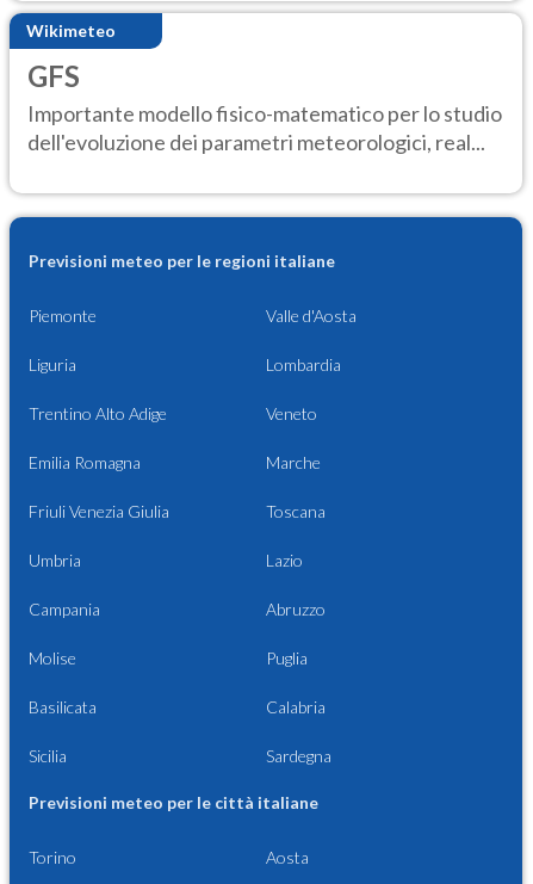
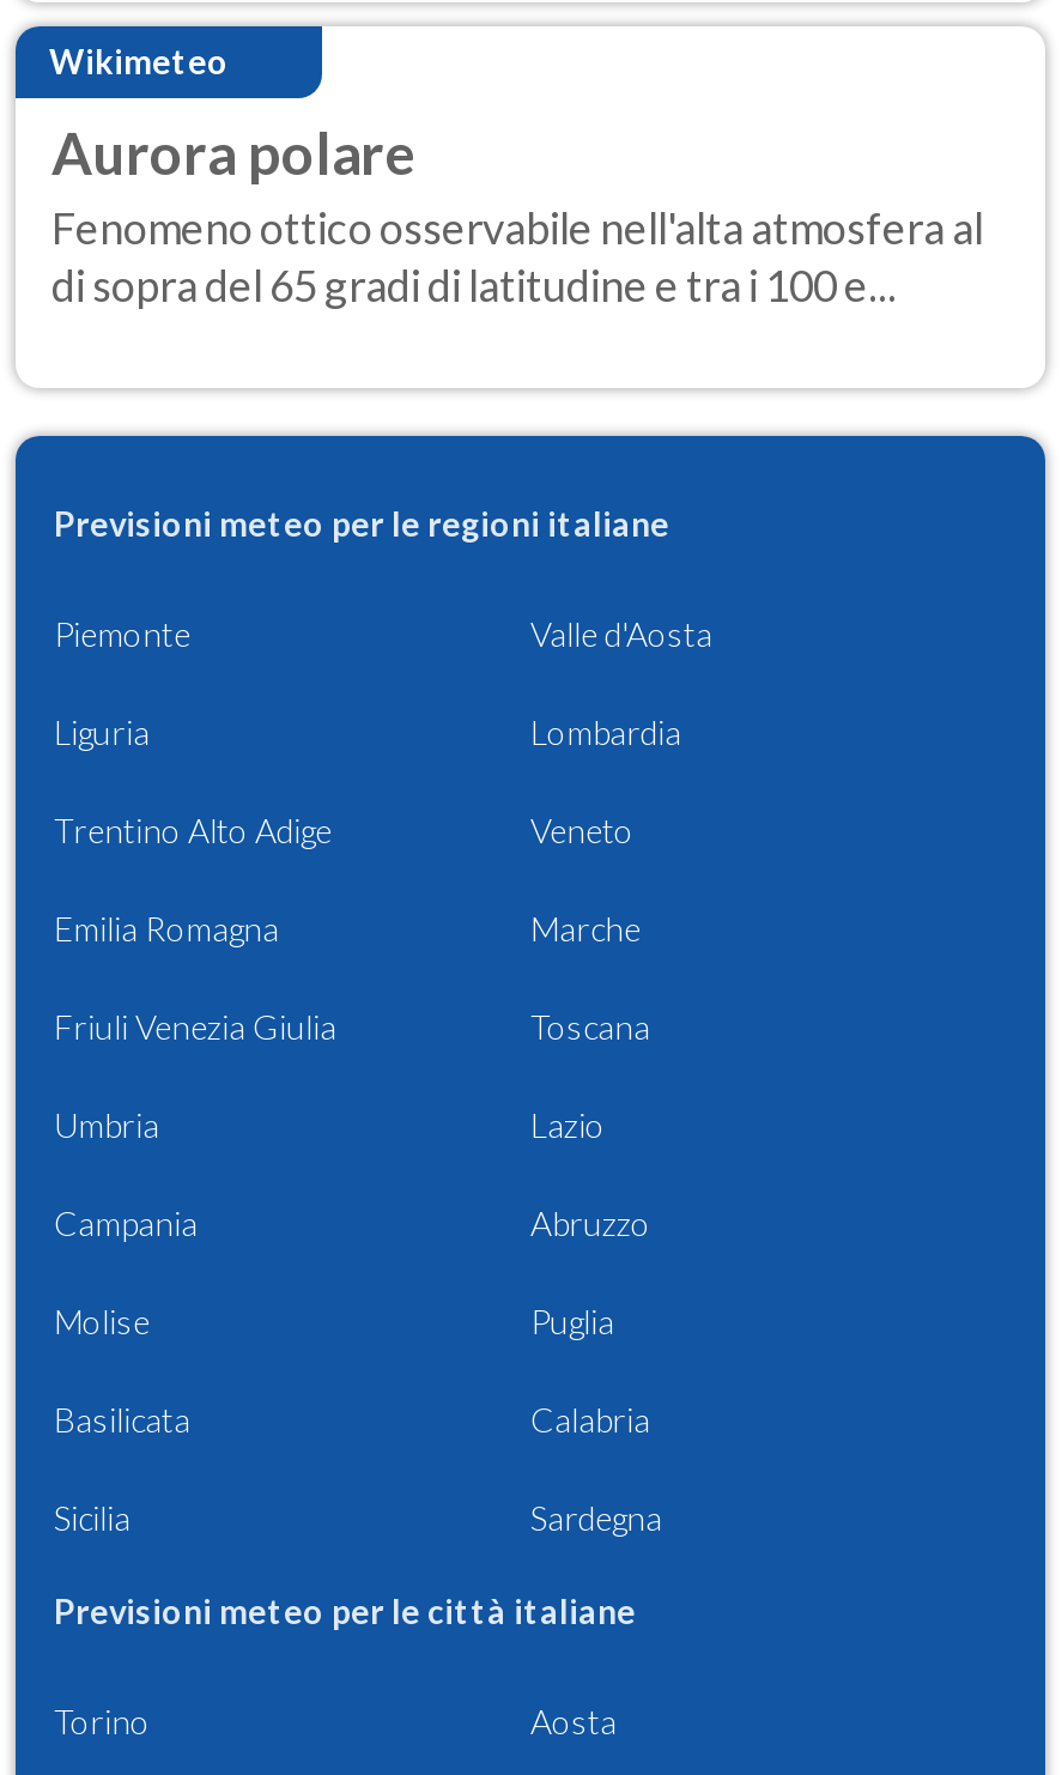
- GFS
- Importante modello fisico-matematico per lo studio
- dell'evoluzione dei parametri meteorologici, real...
+ Aurora polare
+ Fenomeno ottico osservabile nell'alta atmosfera al
+ di sopra del 65 gradi di latitudine e tra i 100 e...
